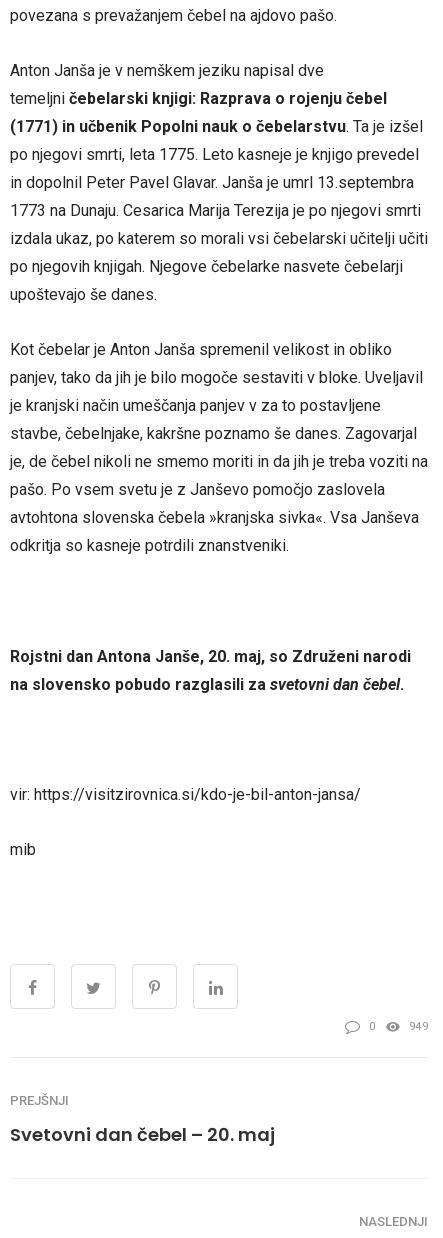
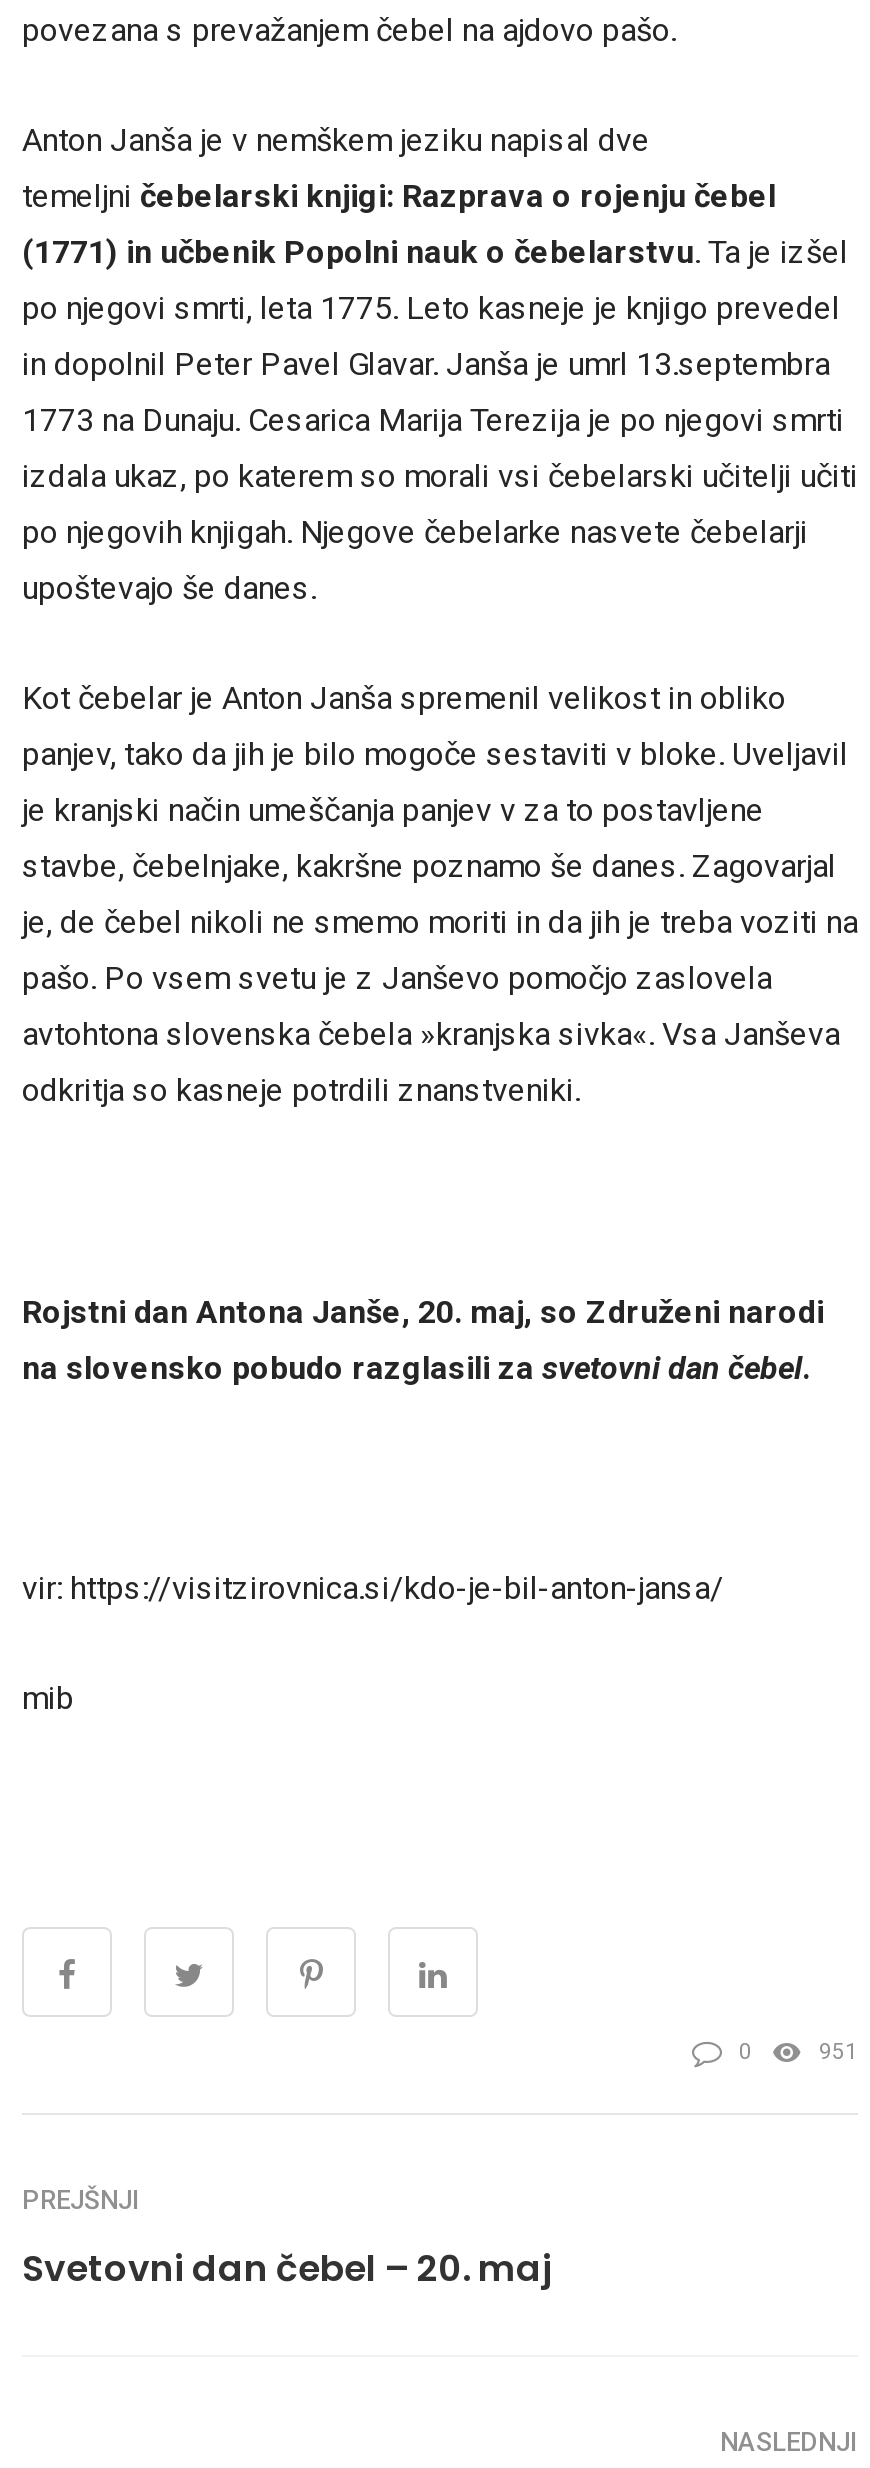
- 949
+ 951
